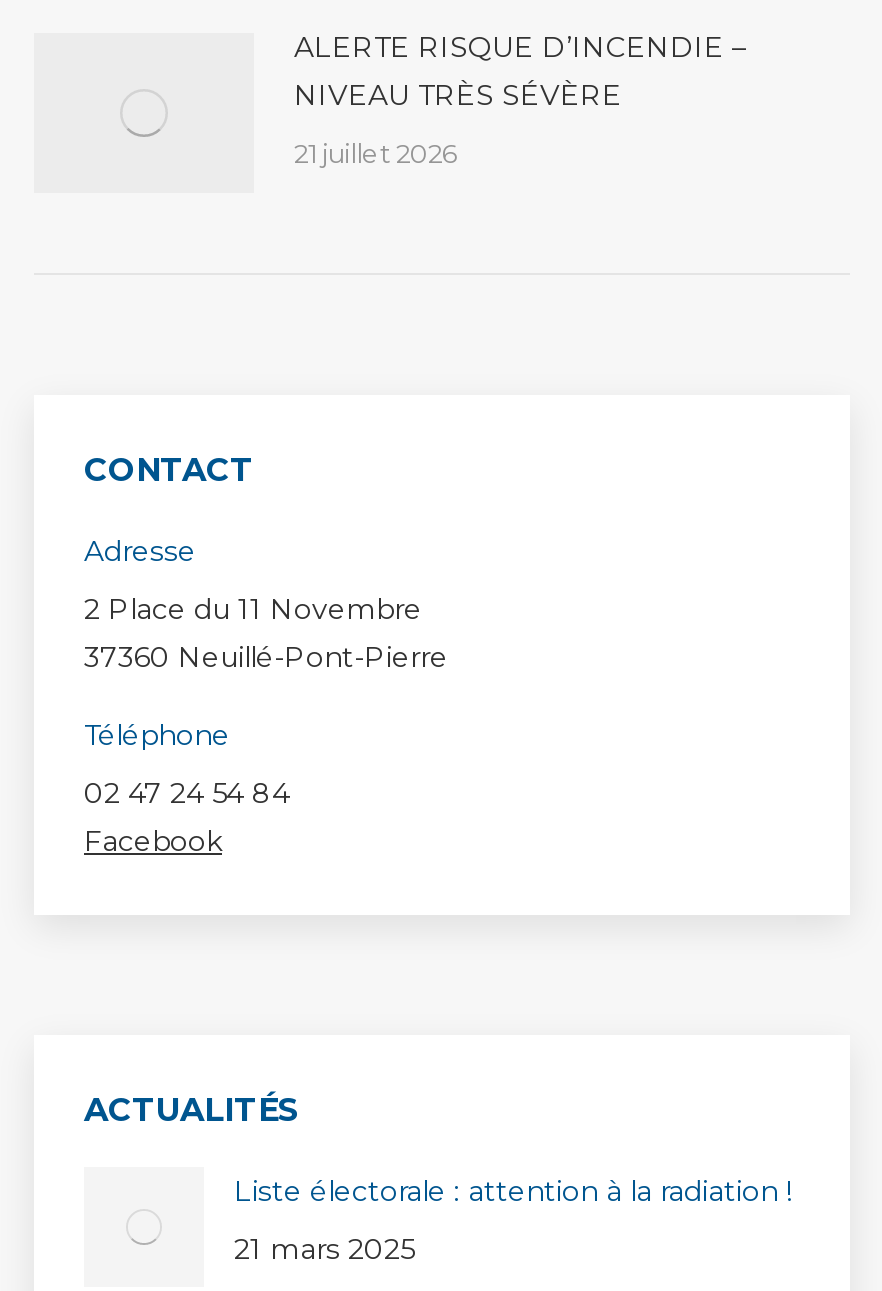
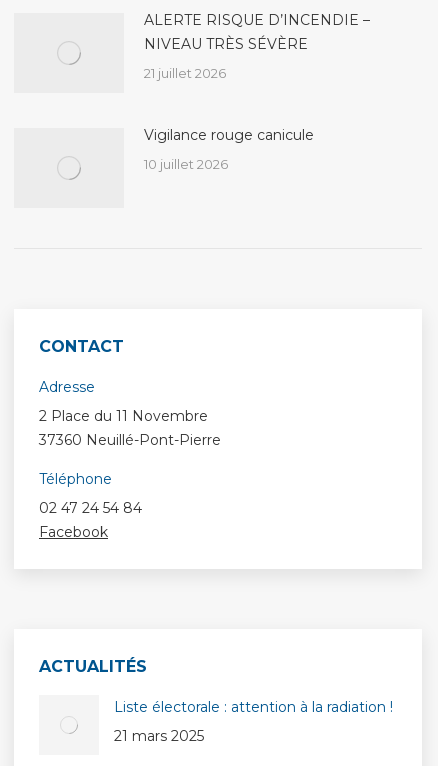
+ Vigilance rouge canicule
+ 10 juillet 2026
